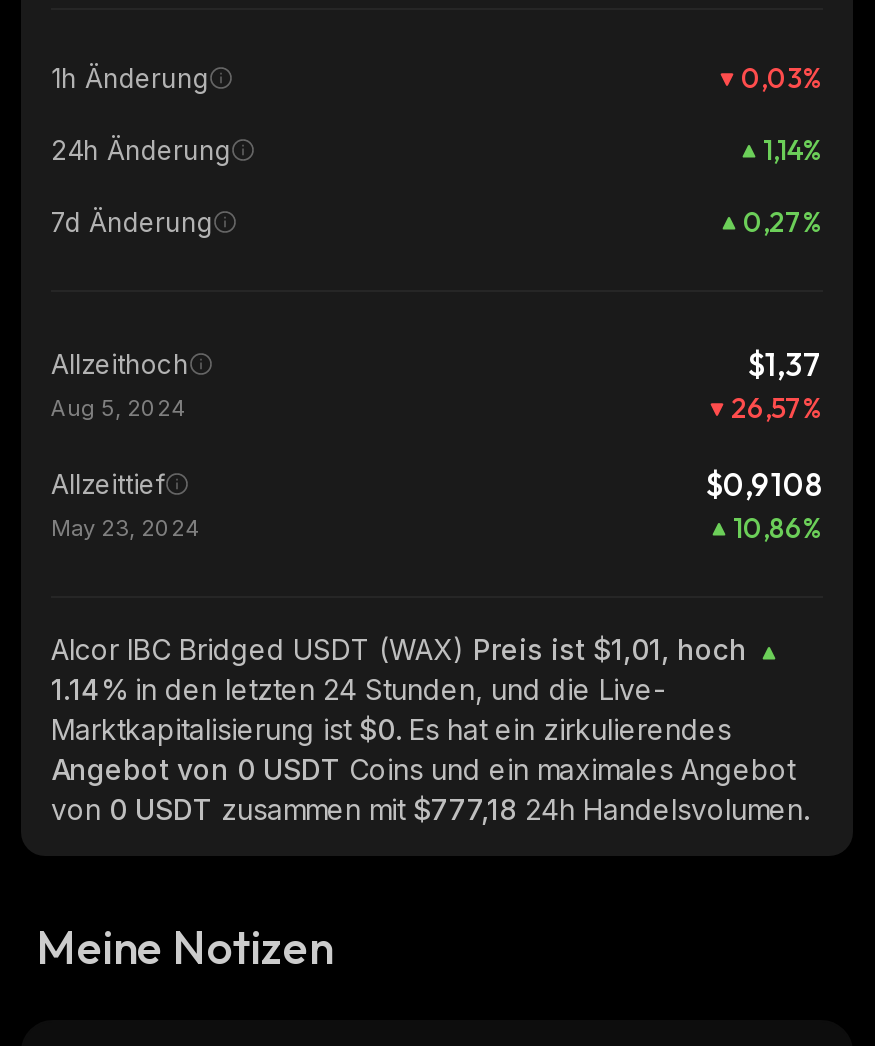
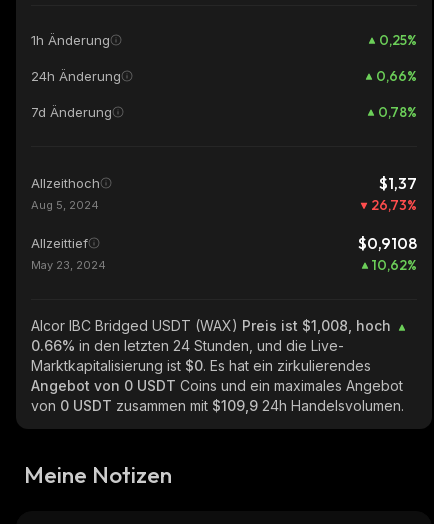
- 0,03%
+ 0,25%

- 1,14%
+ 0,66%

- 0,27%
+ 0,78%

- 26,57%
+ 26,73%

- 10,86%
+ 10,62%

- Alcor IBC Bridged USDT (WAX) Preis ist $1,01, hoch
+ Alcor IBC Bridged USDT (WAX) Preis ist $1,008, hoch

- 1.14% in den letzten 24 Stunden, und die Live-
+ 0.66% in den letzten 24 Stunden, und die Live-

- von 0 USDT zusammen mit $777,18 24h Handelsvolumen.
+ von 0 USDT zusammen mit $109,9 24h Handelsvolumen.
